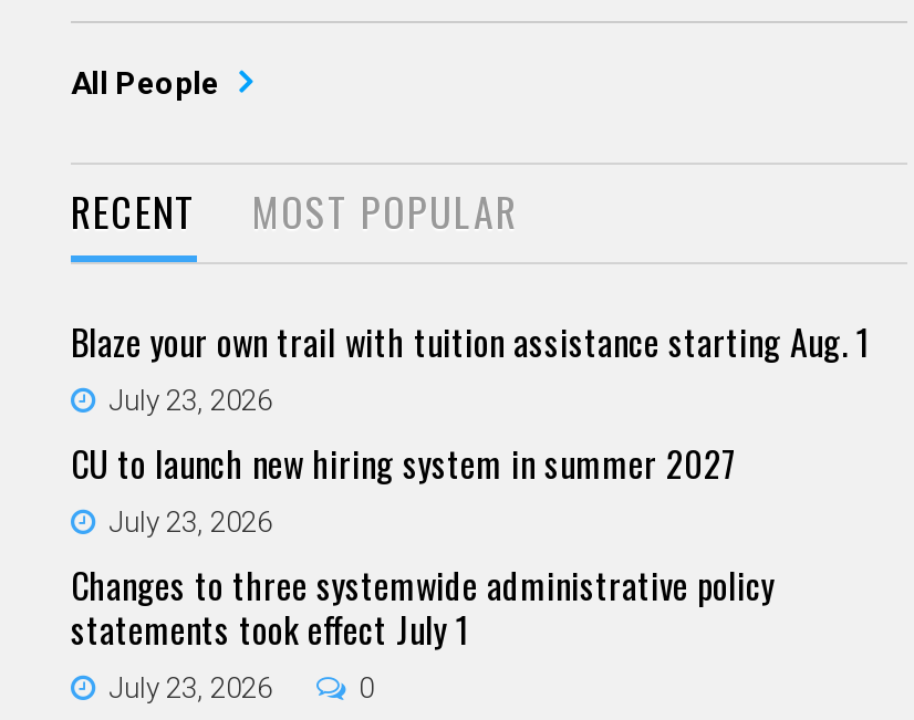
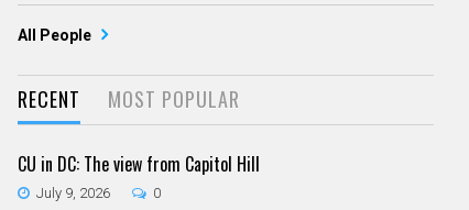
- Blaze your own trail with tuition assistance starting Aug. 1
- July 23, 2026
- CU to launch new hiring system in summer 2027
- July 23, 2026
- Changes to three systemwide administrative policy
- statements took effect July 1
- July 23, 2026
+ CU in DC: The view from Capitol Hill
+ July 9, 2026
